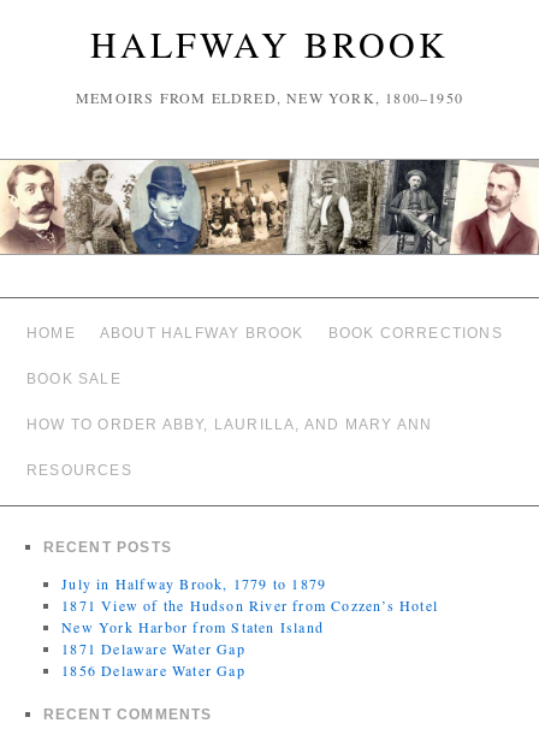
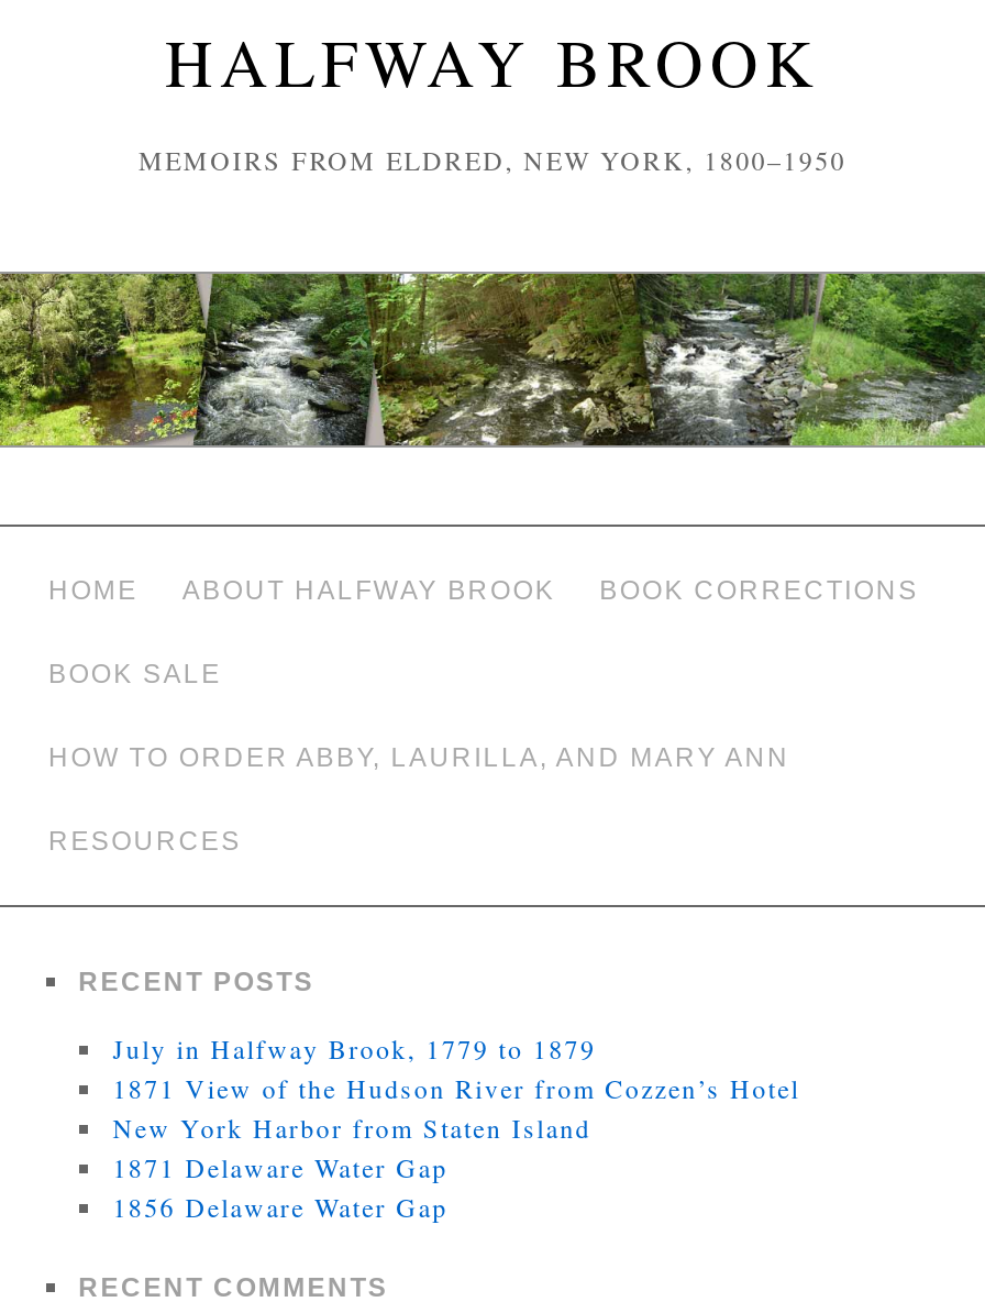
- [image]
+ [image]
